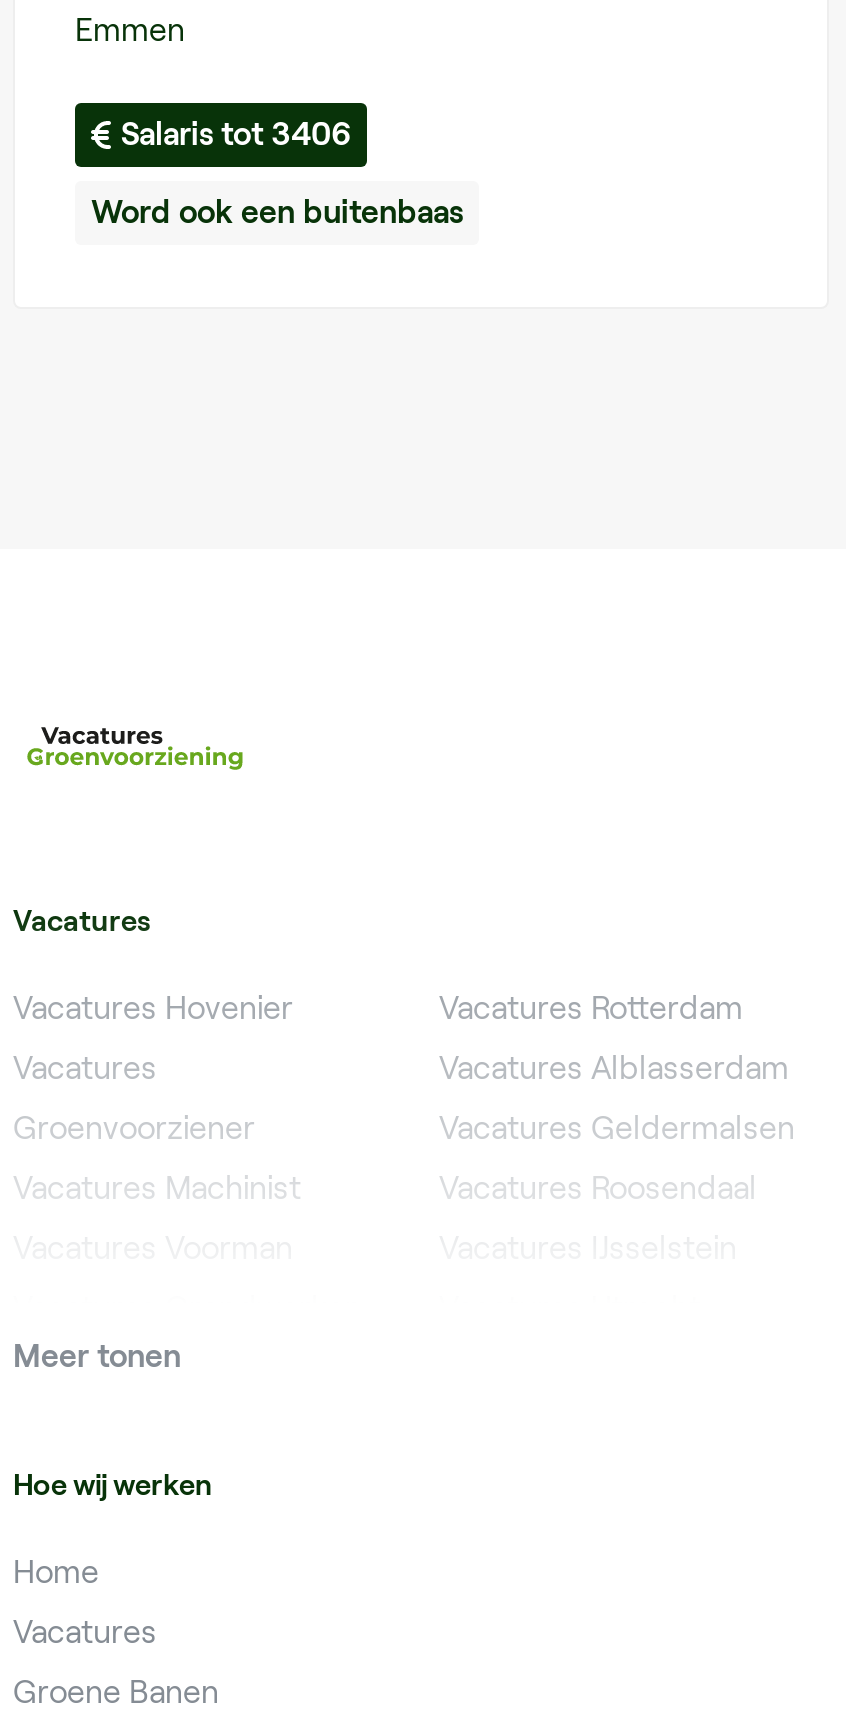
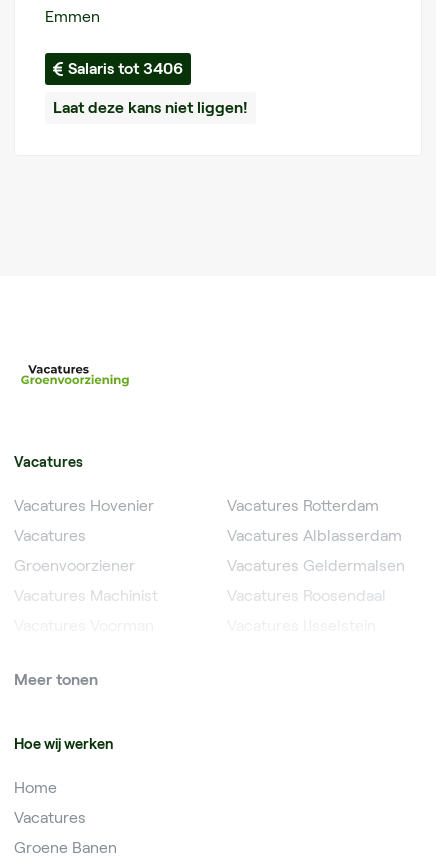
- Word ook een buitenbaas
+ Laat deze kans niet liggen!
